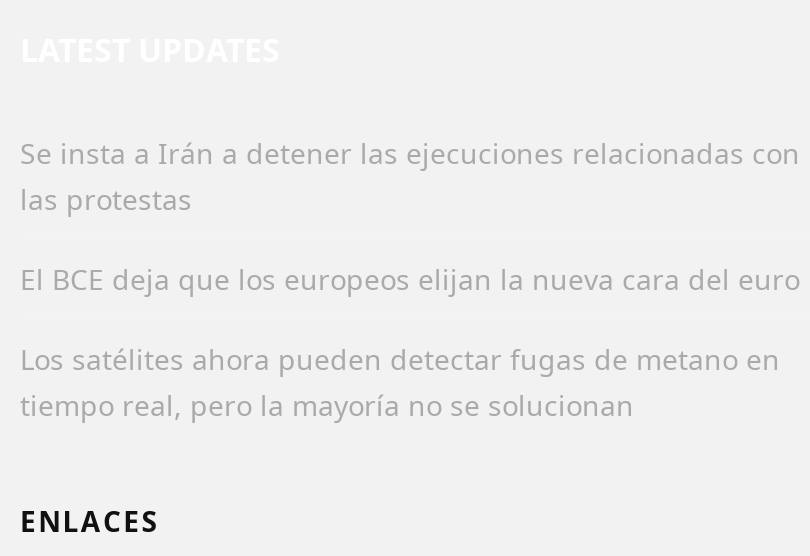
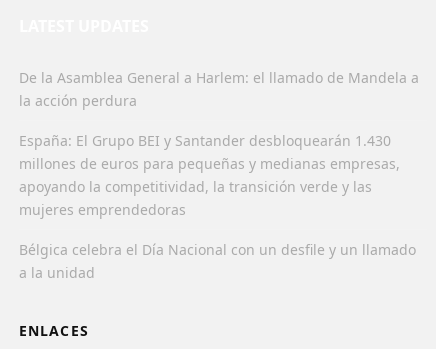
- Se insta a Irán a detener las ejecuciones relacionadas con
- las protestas
+ De la Asamblea General a Harlem: el llamado de Mandela a
+ la acción perdura

- El BCE deja que los europeos elijan la nueva cara del euro
+ España: El Grupo BEI y Santander desbloquearán 1.430
+ millones de euros para pequeñas y medianas empresas,
+ apoyando la competitividad, la transición verde y las
+ mujeres emprendedoras

- Los satélites ahora pueden detectar fugas de metano en
- tiempo real, pero la mayoría no se solucionan
+ Bélgica celebra el Día Nacional con un desfile y un llamado
+ a la unidad
